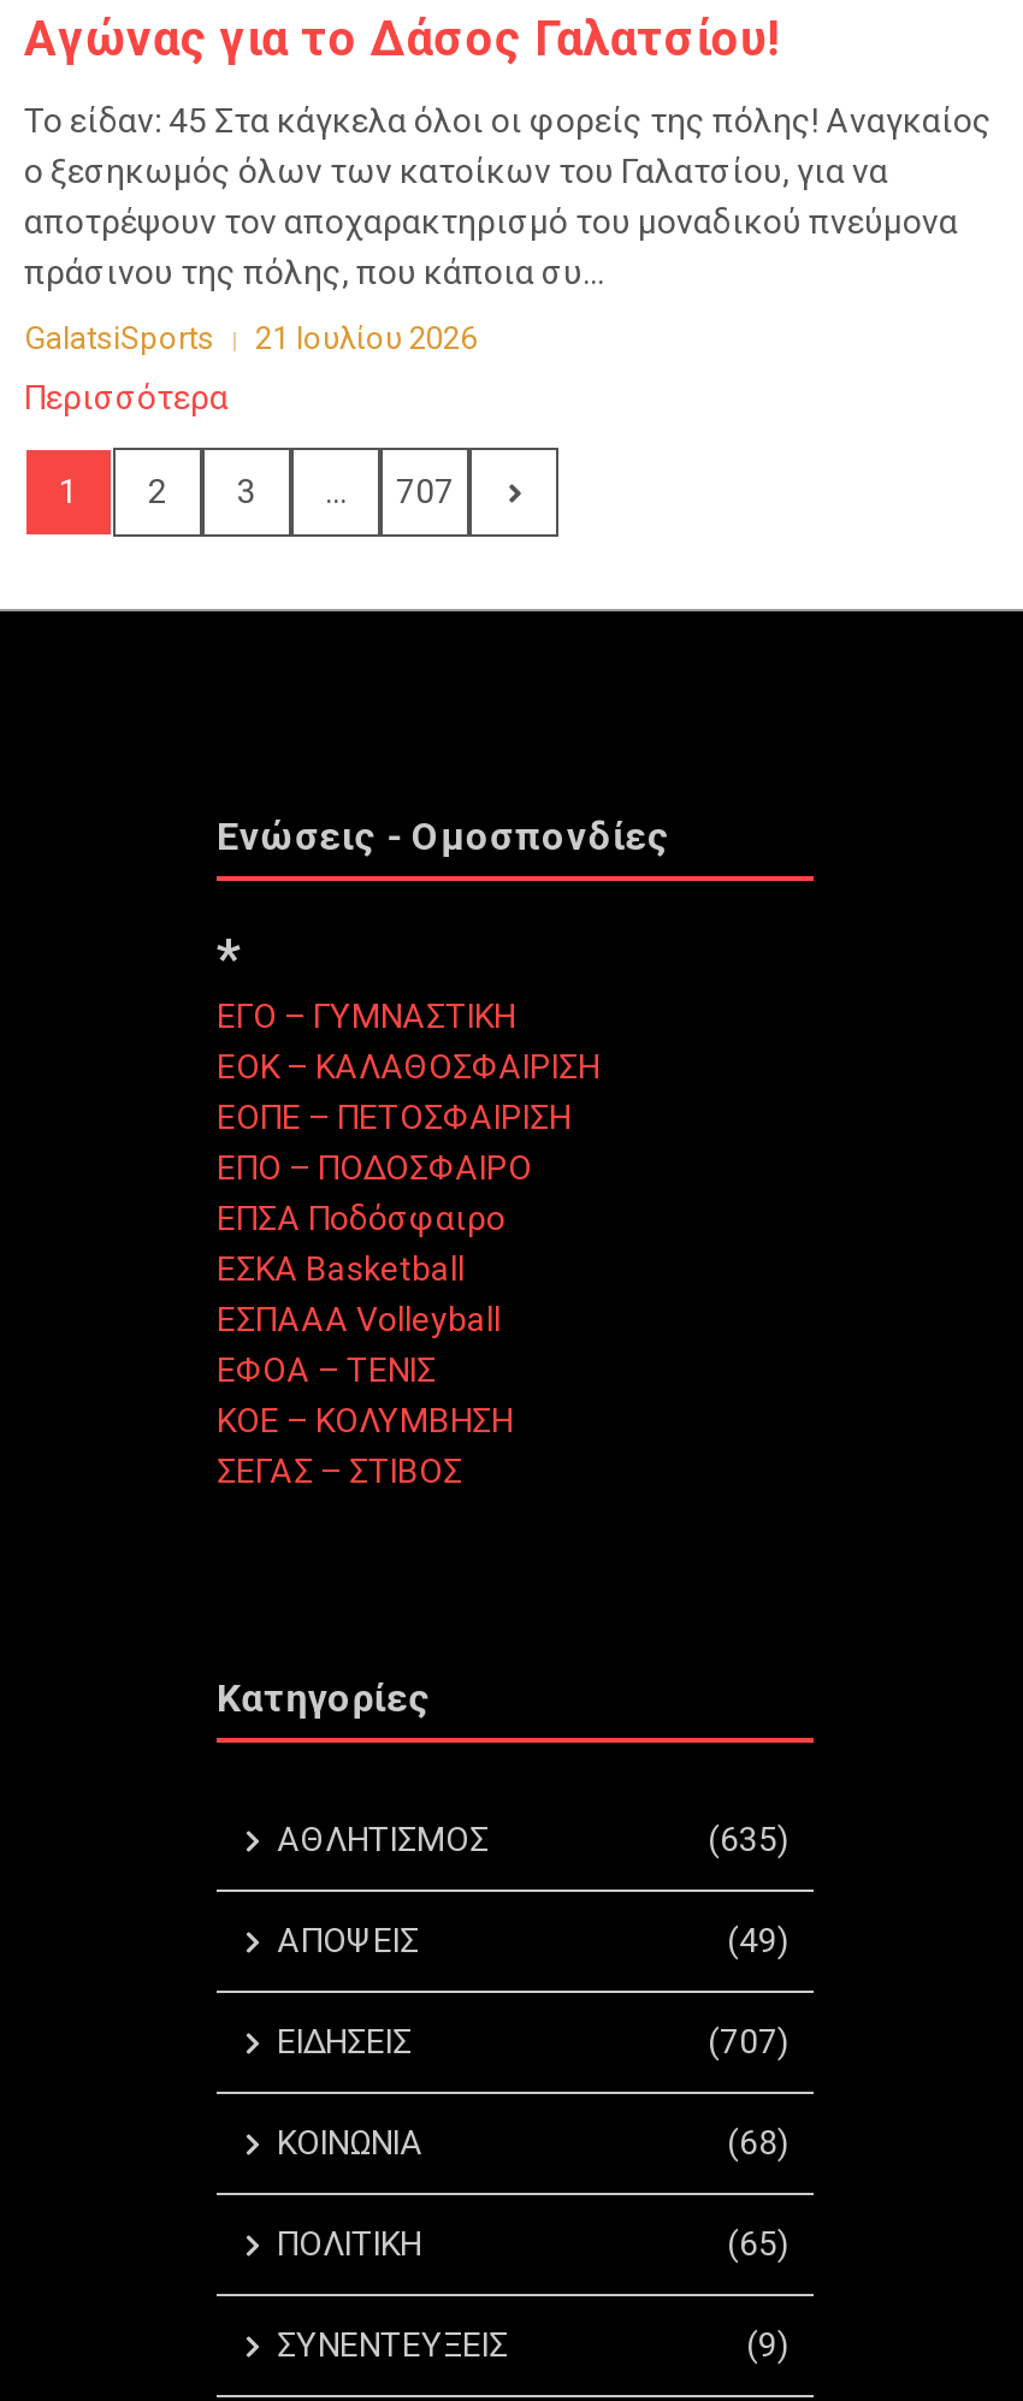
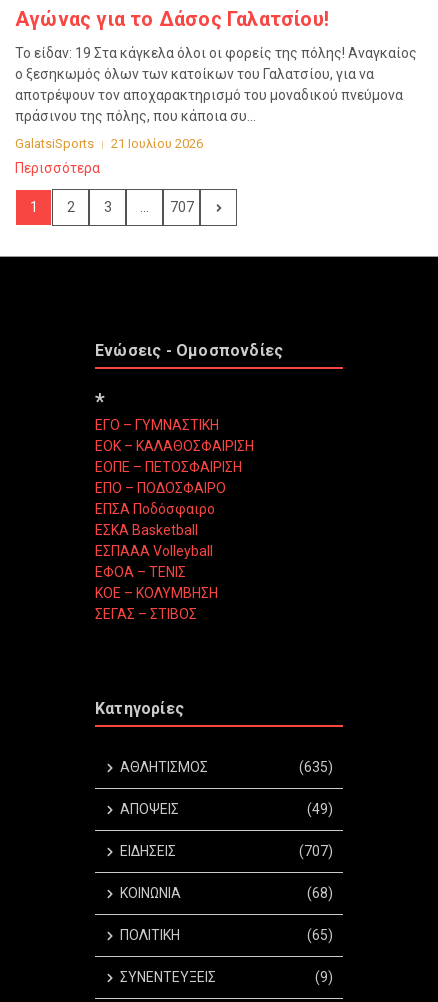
- Το είδαν: 45 Στα κάγκελα όλοι οι φορείς της πόλης! Αναγκαίος
+ Το είδαν: 19 Στα κάγκελα όλοι οι φορείς της πόλης! Αναγκαίος
